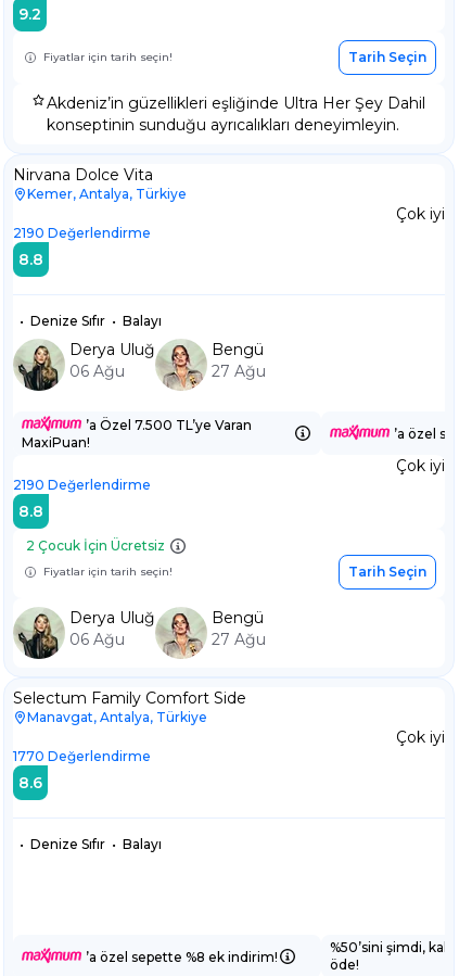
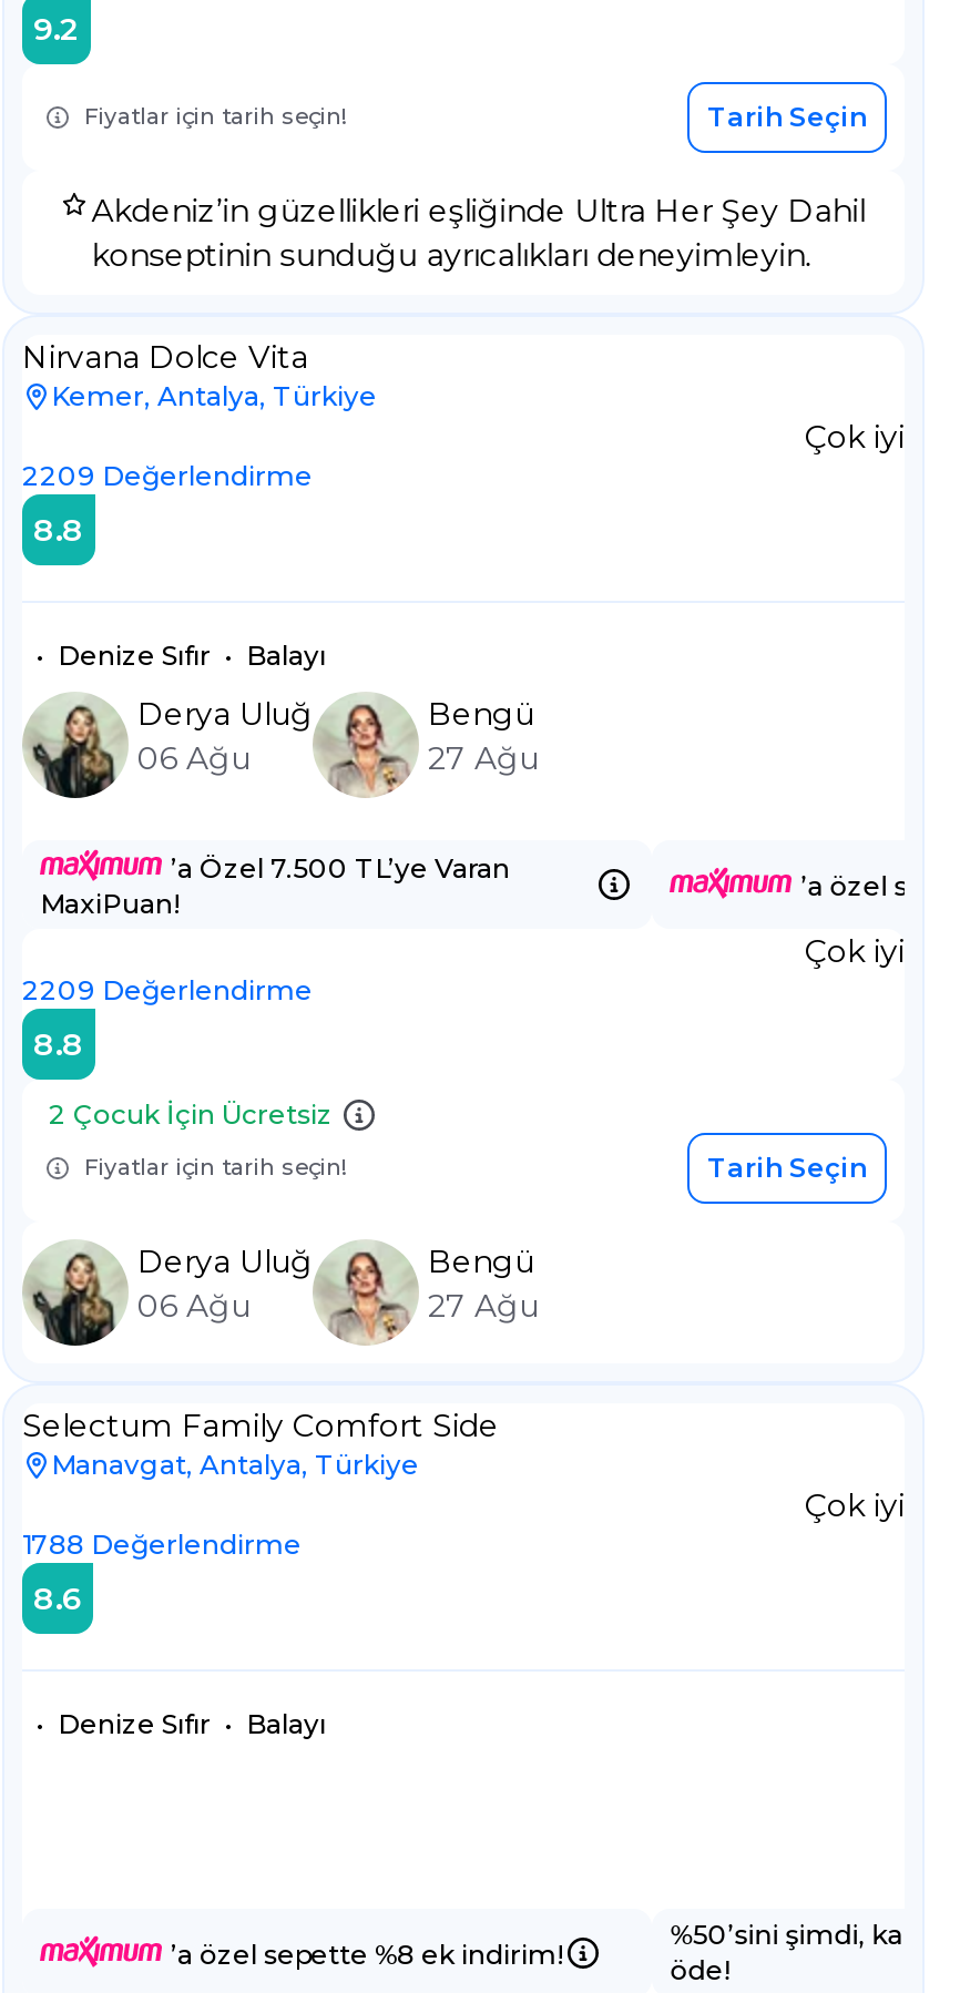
- 2190 Değerlendirme
+ 2209 Değerlendirme

- 2190 Değerlendirme
+ 2209 Değerlendirme

- 1770 Değerlendirme
+ 1788 Değerlendirme
